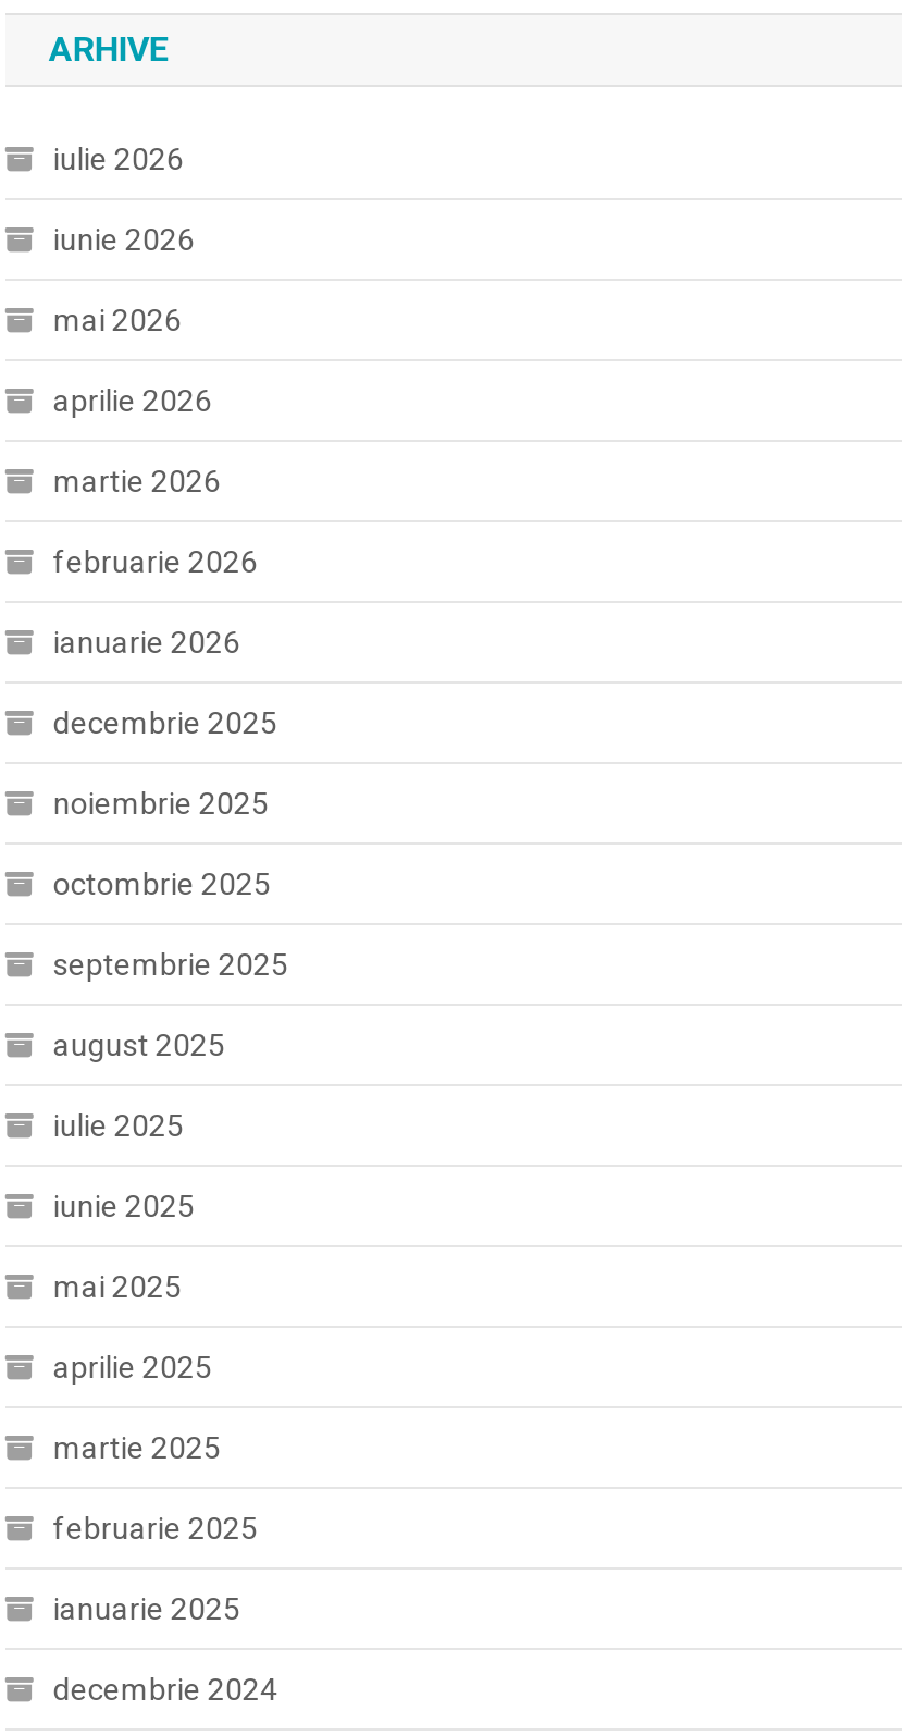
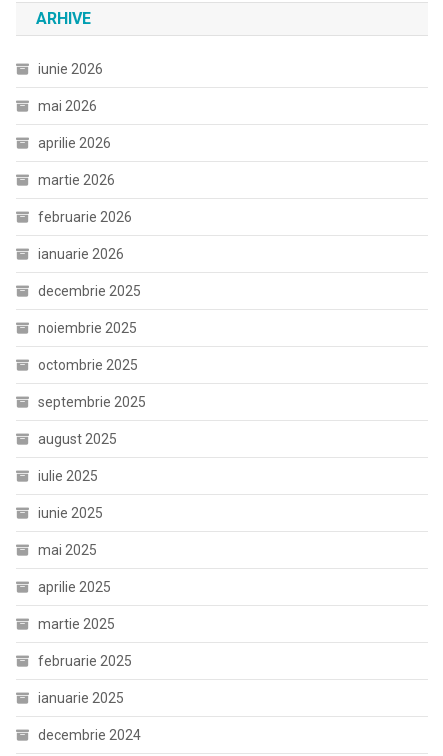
- iulie 2026
